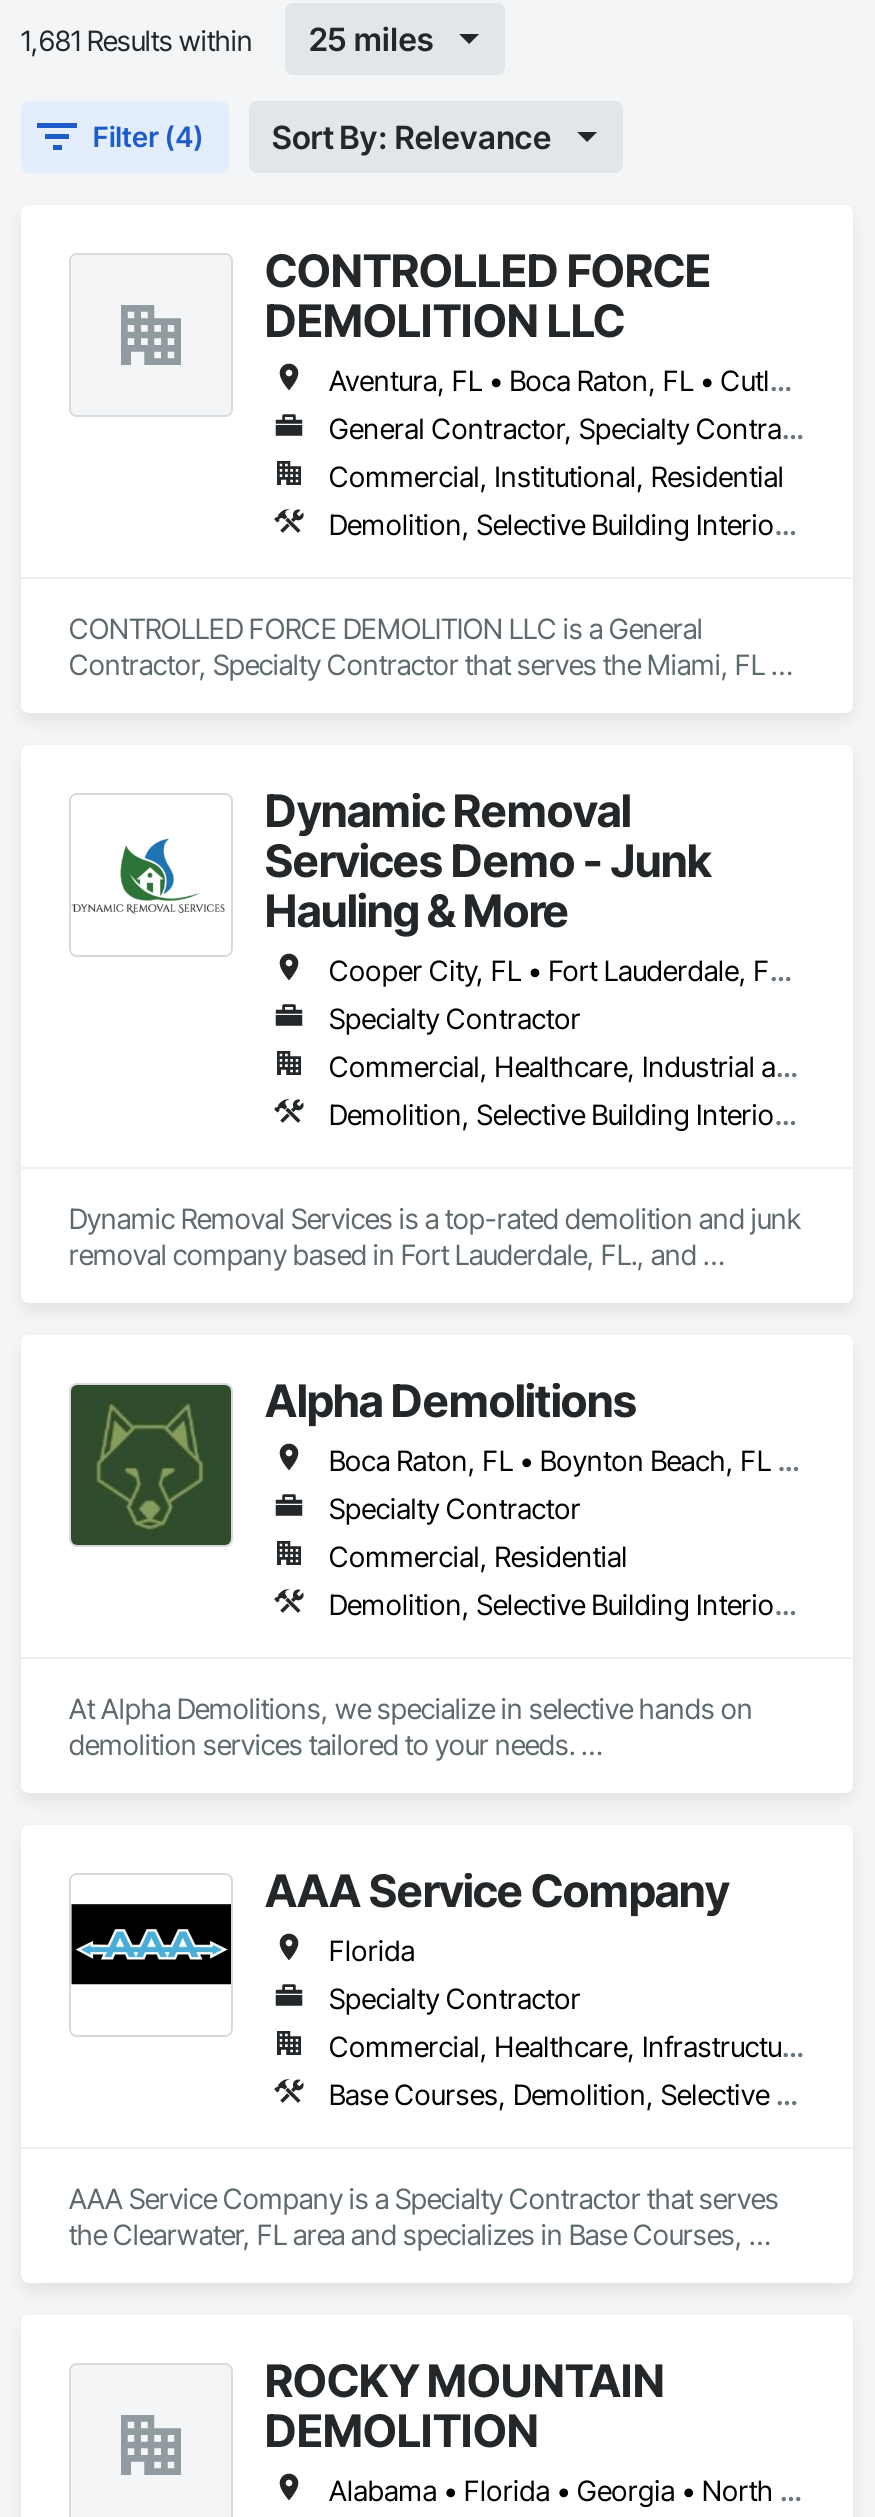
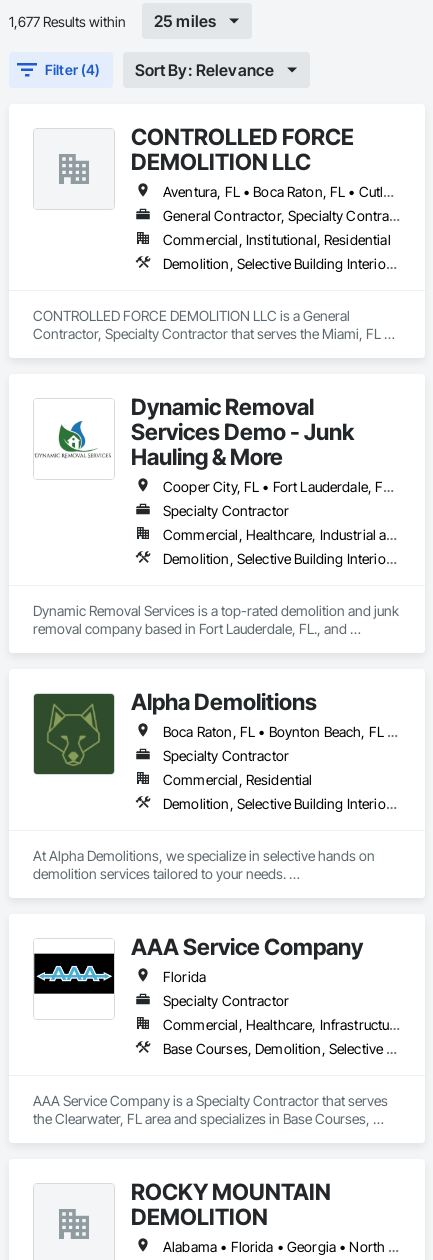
- 1,681 Results within
+ 1,677 Results within
